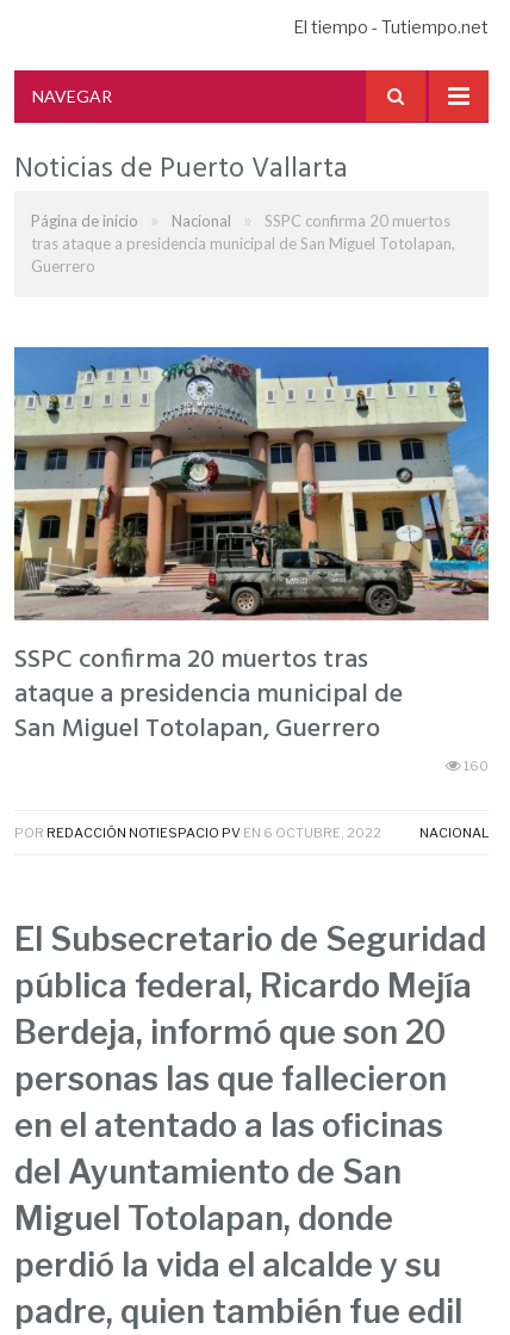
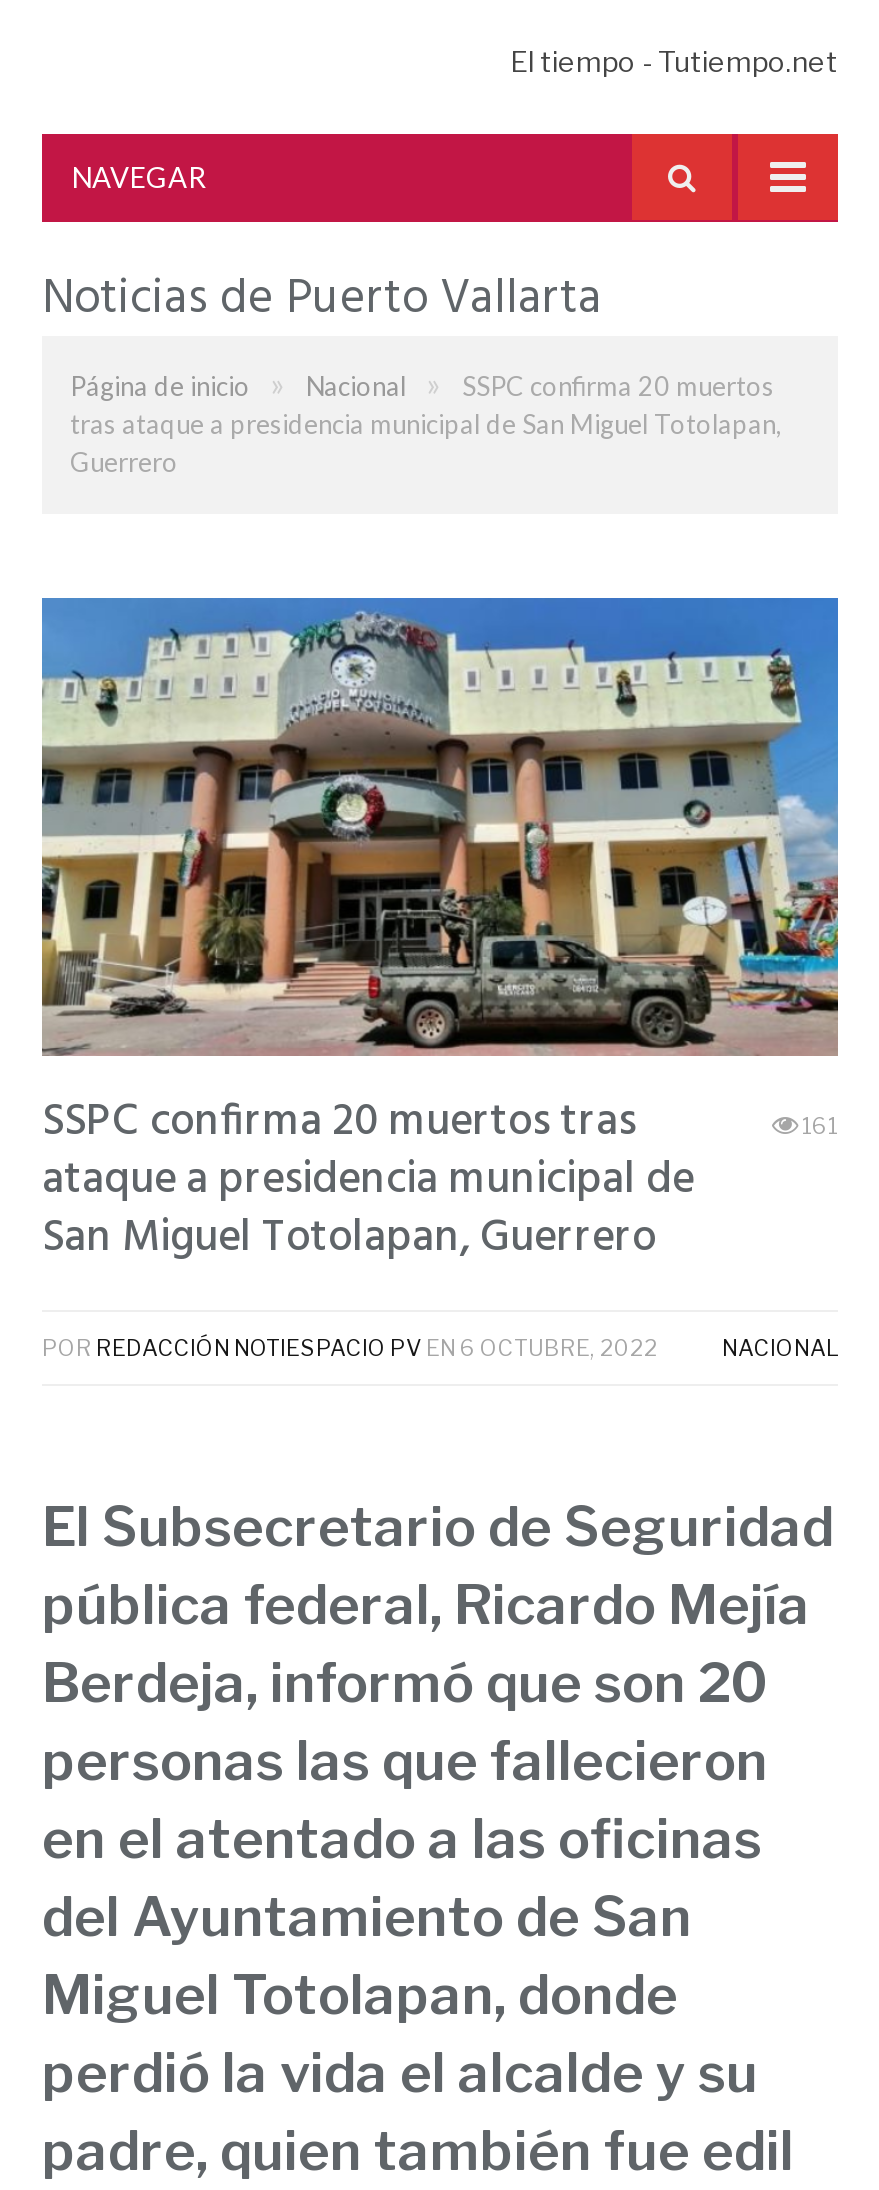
- 160
+ 161
